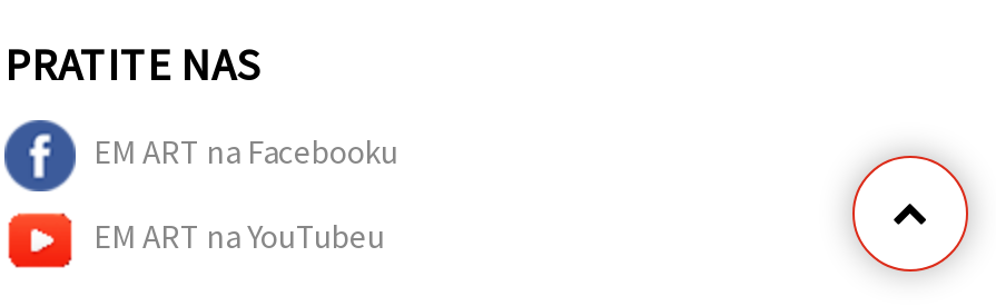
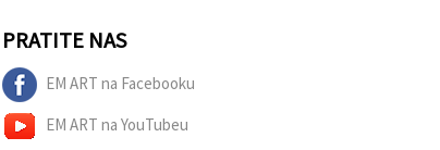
- [image]
